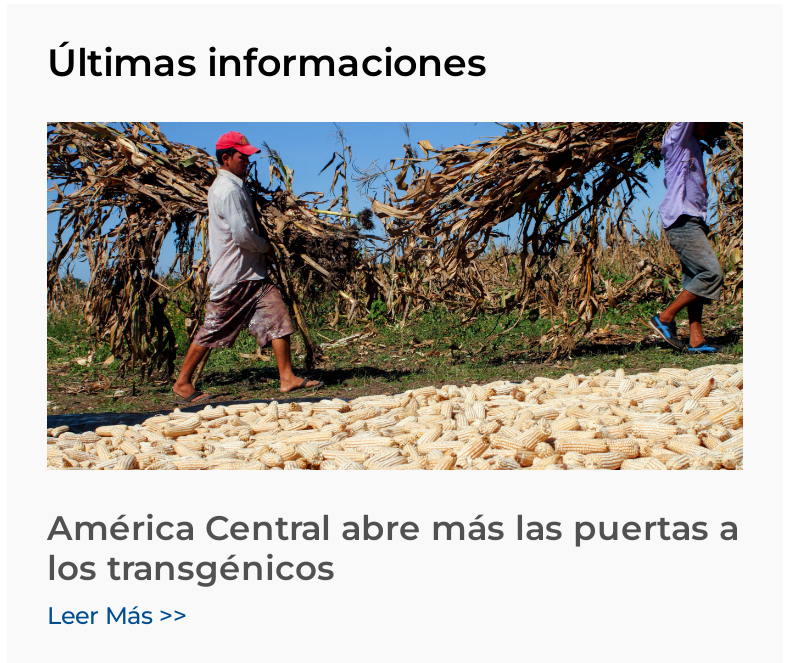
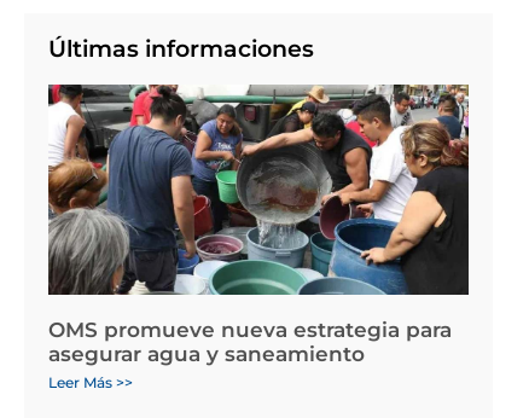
- [image]
- América Central abre más las puertas a
- los transgénicos
+ [image]
+ OMS promueve nueva estrategia para
+ asegurar agua y saneamiento
